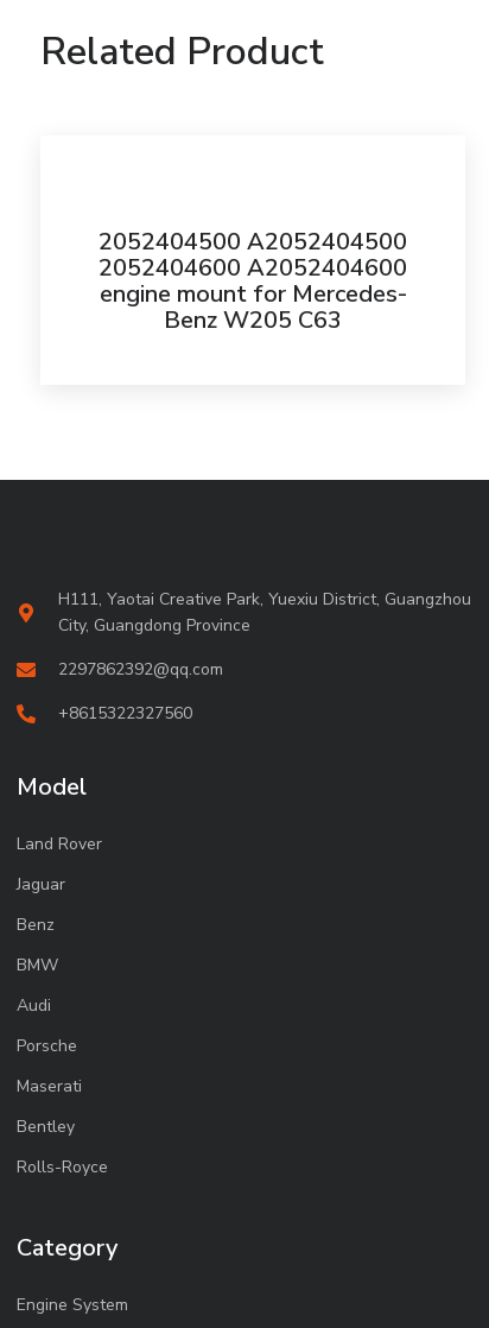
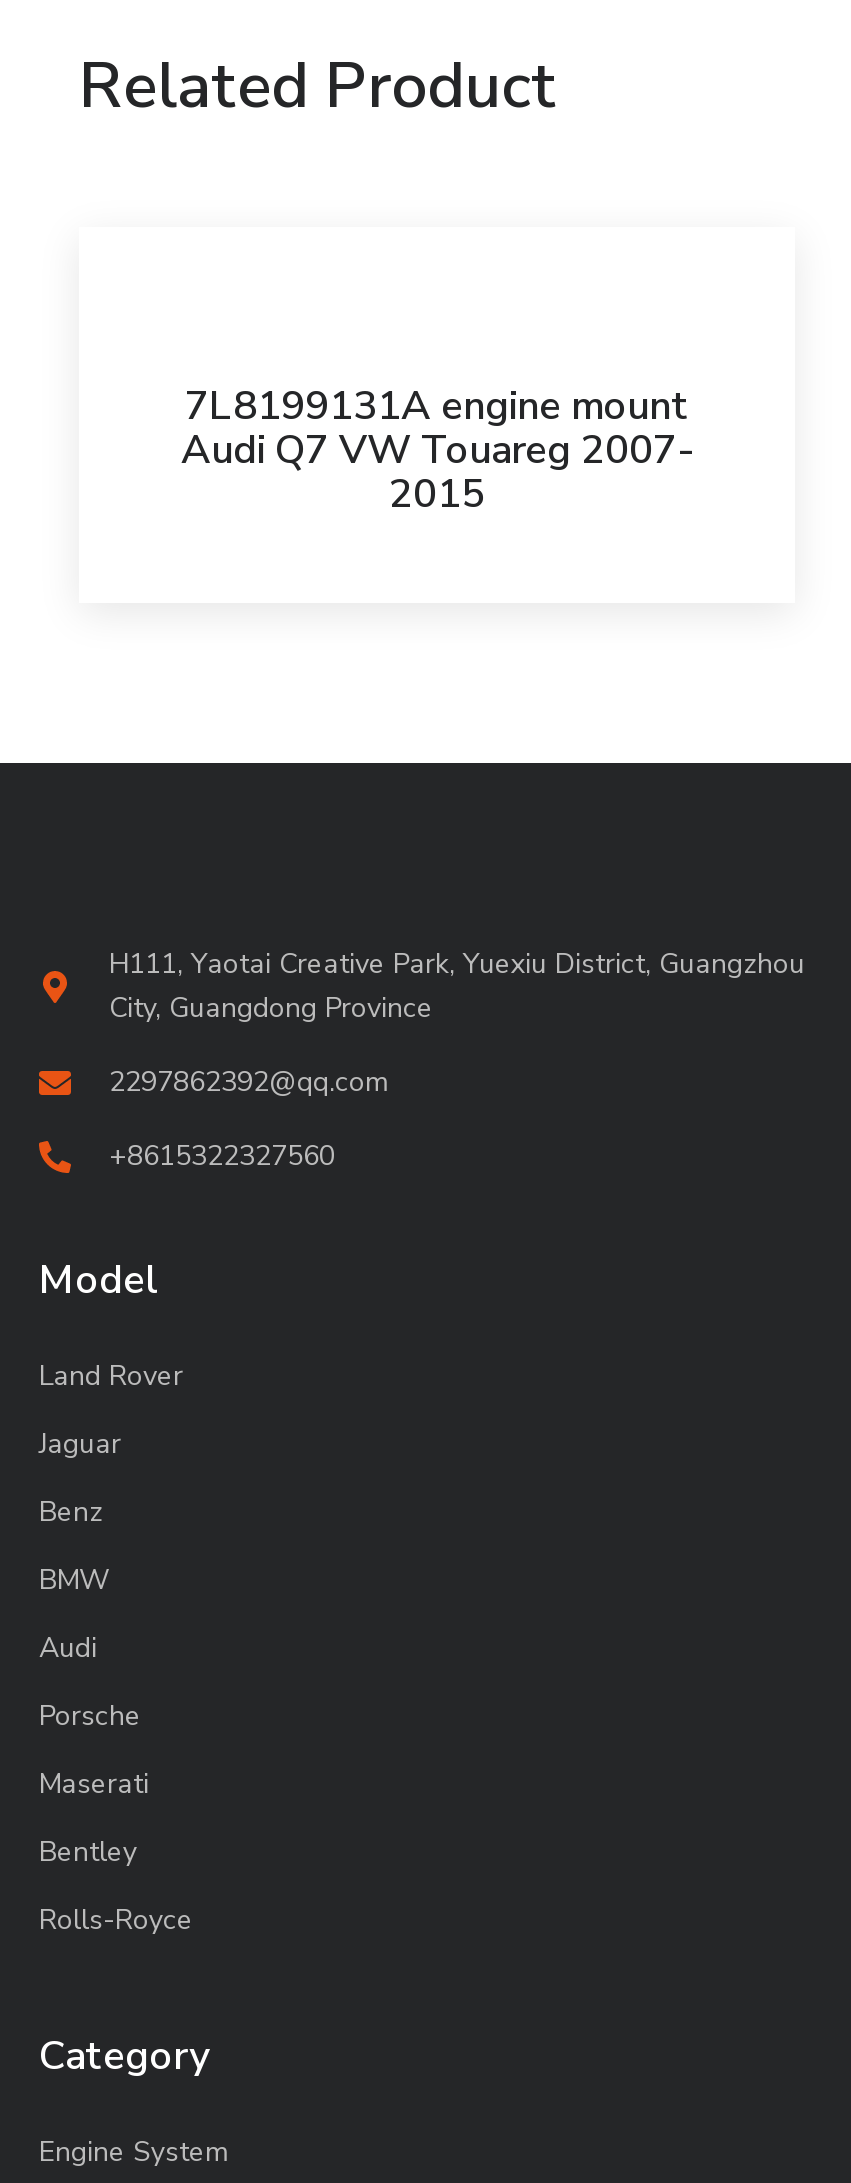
- 2052404500 A2052404500
- 2052404600 A2052404600
- engine mount for Mercedes-
- Benz W205 C63
+ 7L8199131A engine mount
+ Audi Q7 VW Touareg 2007-
+ 2015
